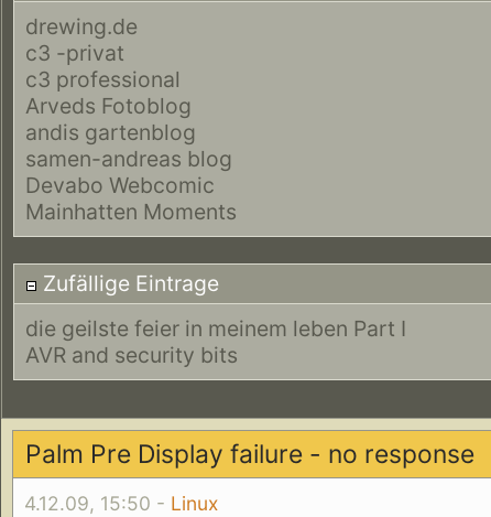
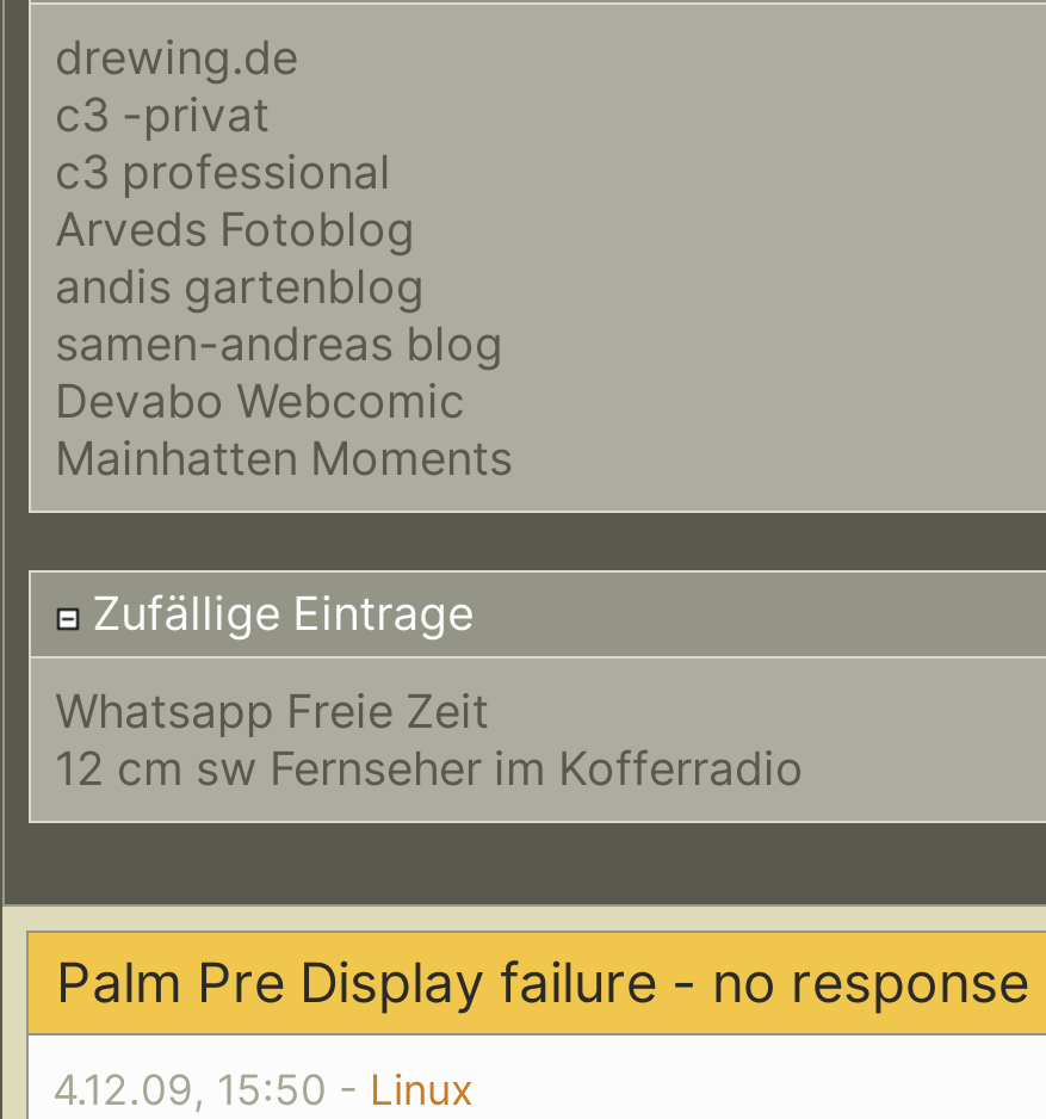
- die geilste feier in meinem leben Part I
- AVR and security bits
+ Whatsapp Freie Zeit
+ 12 cm sw Fernseher im Kofferradio
